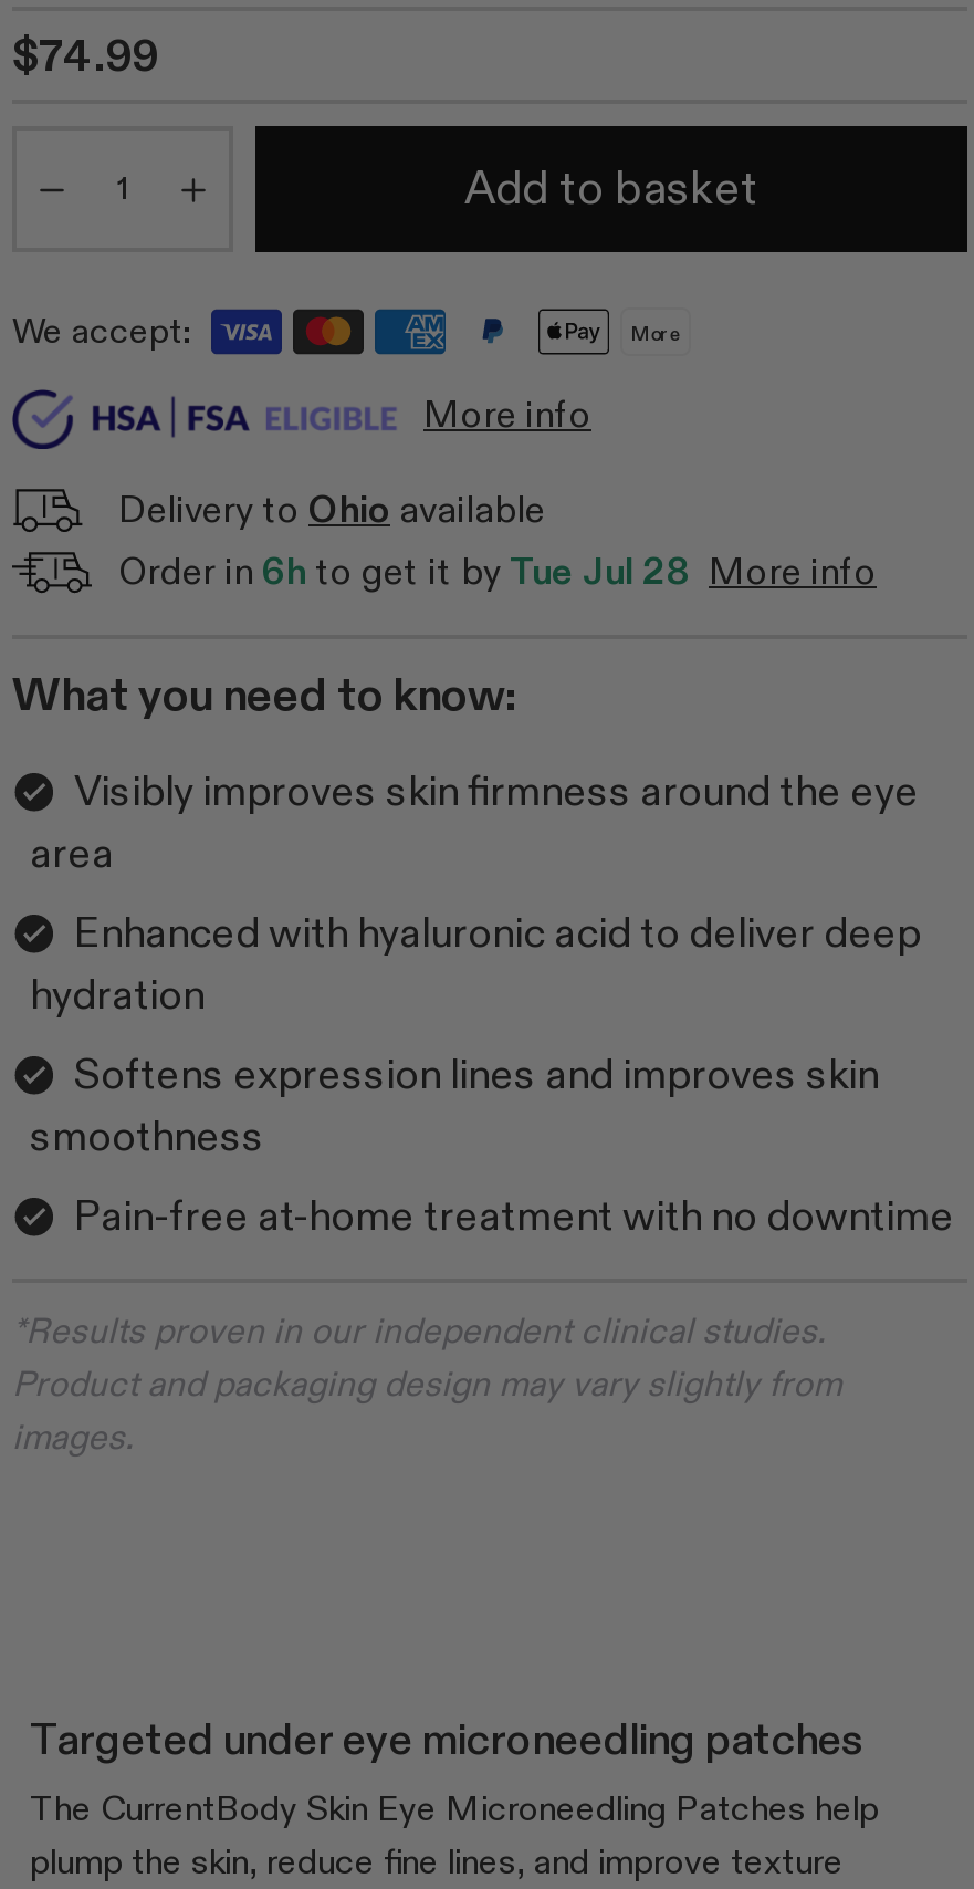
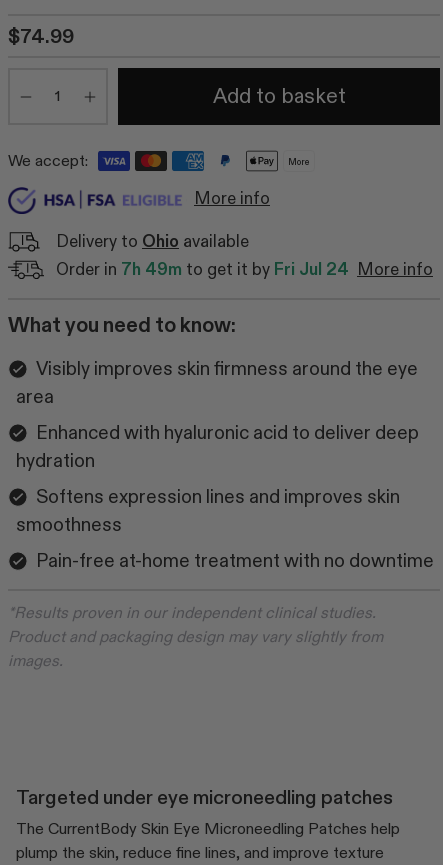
- Order in 6h to get it by Tue Jul 28 More info
+ Order in 7h 49m to get it by Fri Jul 24 More info
